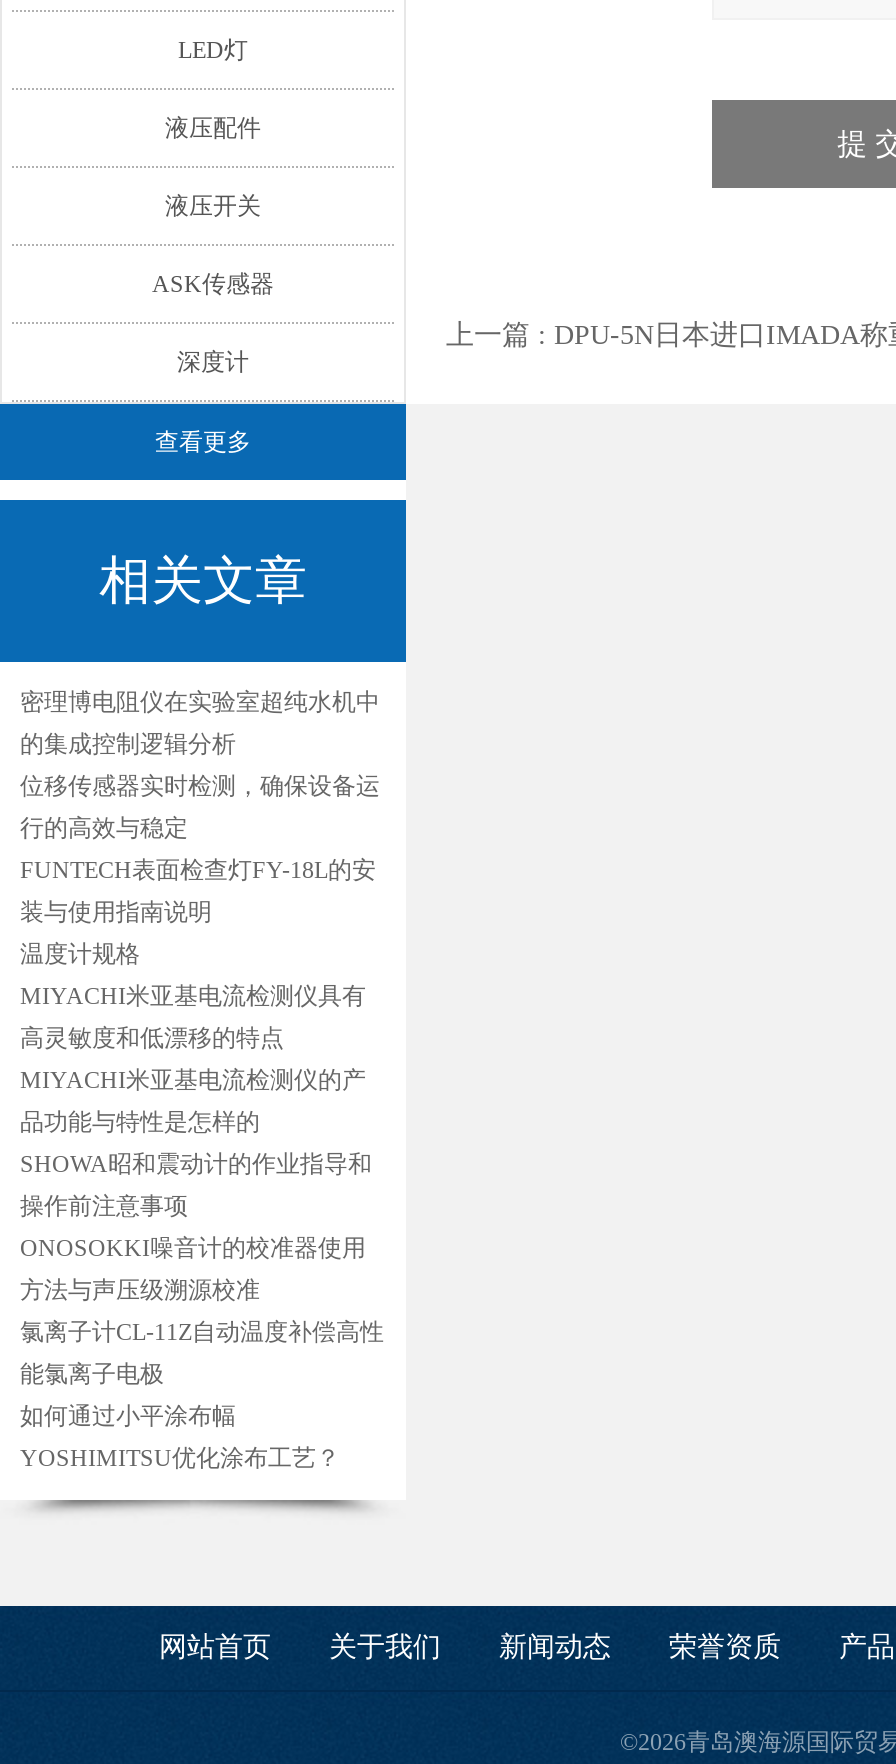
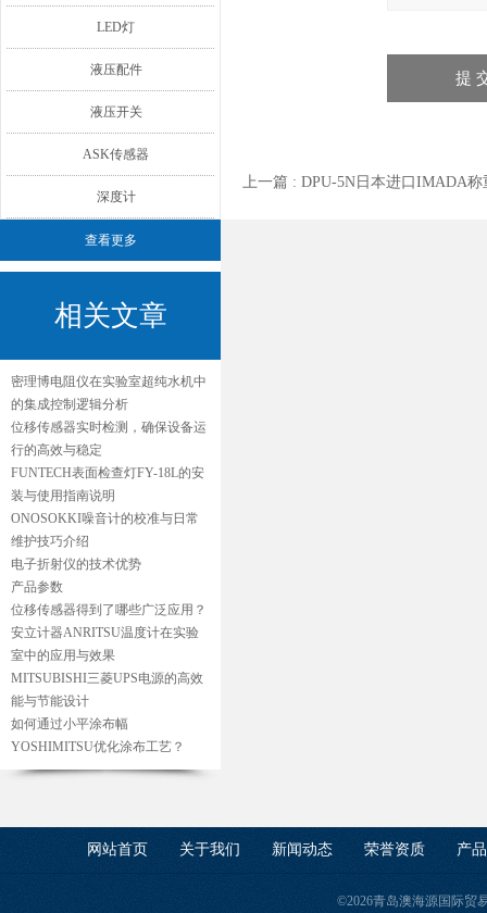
- 温度计规格
- MIYACHI米亚基电流检测仪具有
- 高灵敏度和低漂移的特点
- MIYACHI米亚基电流检测仪的产
- 品功能与特性是怎样的
- SHOWA昭和震动计的作业指导和
- 操作前注意事项
- ONOSOKKI噪音计的校准器使用
- 方法与声压级溯源校准
- 氯离子计CL-11Z自动温度补偿高性
- 能氯离子电极
+ ONOSOKKI噪音计的校准与日常
+ 维护技巧介绍
+ 电子折射仪的技术优势
+ 产品参数
+ 位移传感器得到了哪些广泛应用？
+ 安立计器ANRITSU温度计在实验
+ 室中的应用与效果
+ MITSUBISHI三菱UPS电源的高效
+ 能与节能设计
